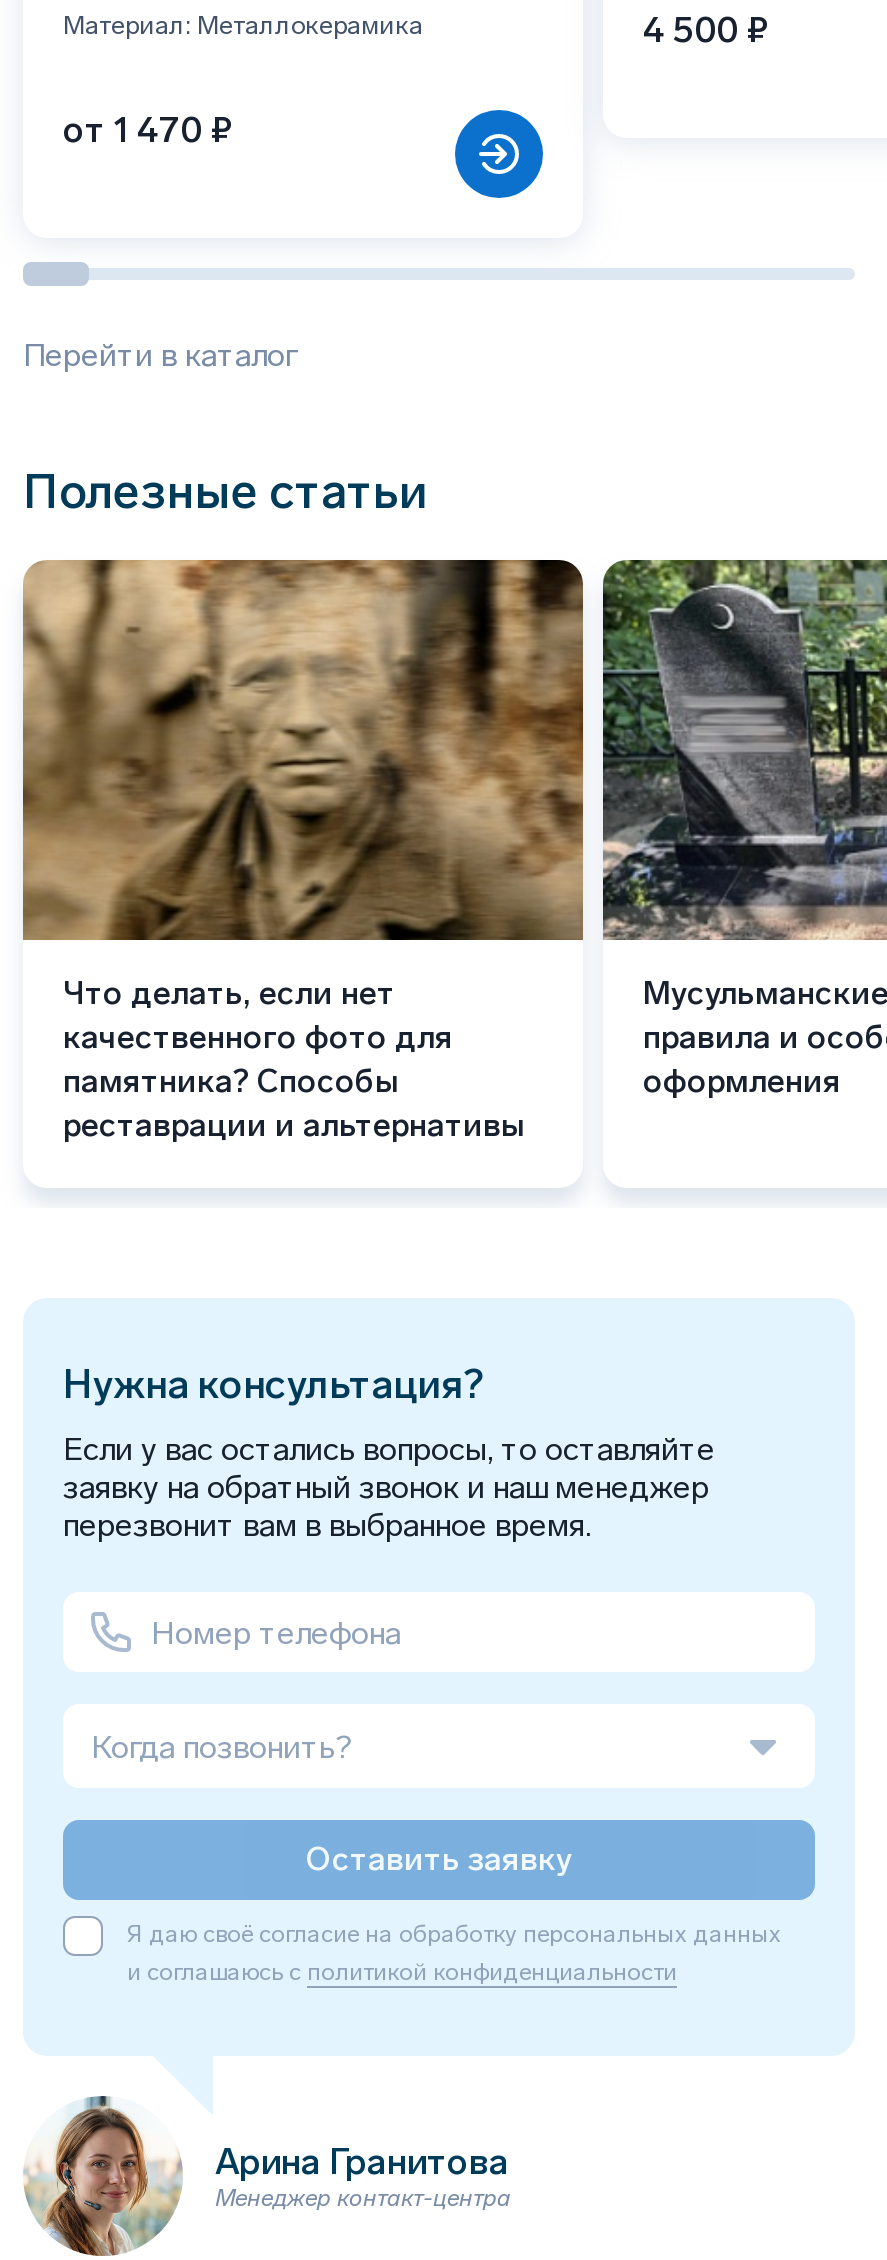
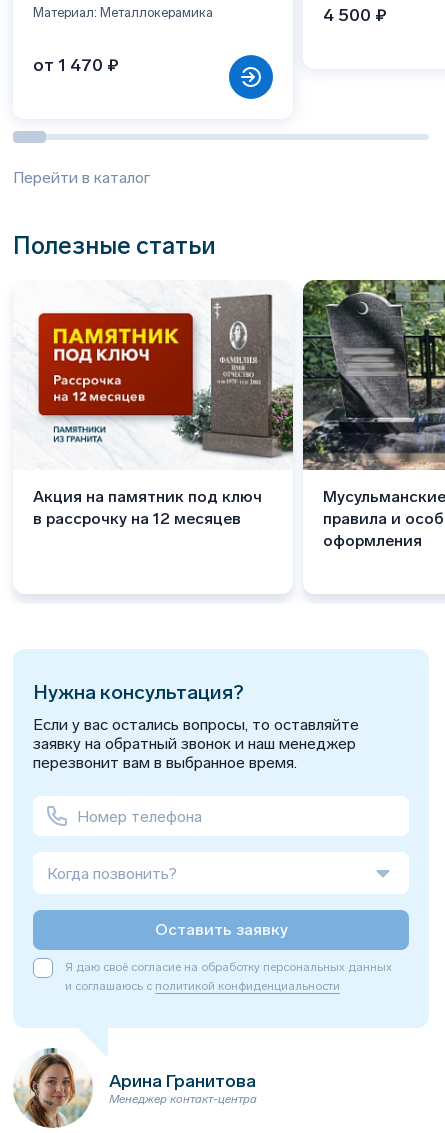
- [image]
- Что делать, если нет
- качественного фото для
- памятника? Способы
- реставрации и альтернативы
+ [image]
+ Акция на памятник под ключ
+ в рассрочку на 12 месяцев
